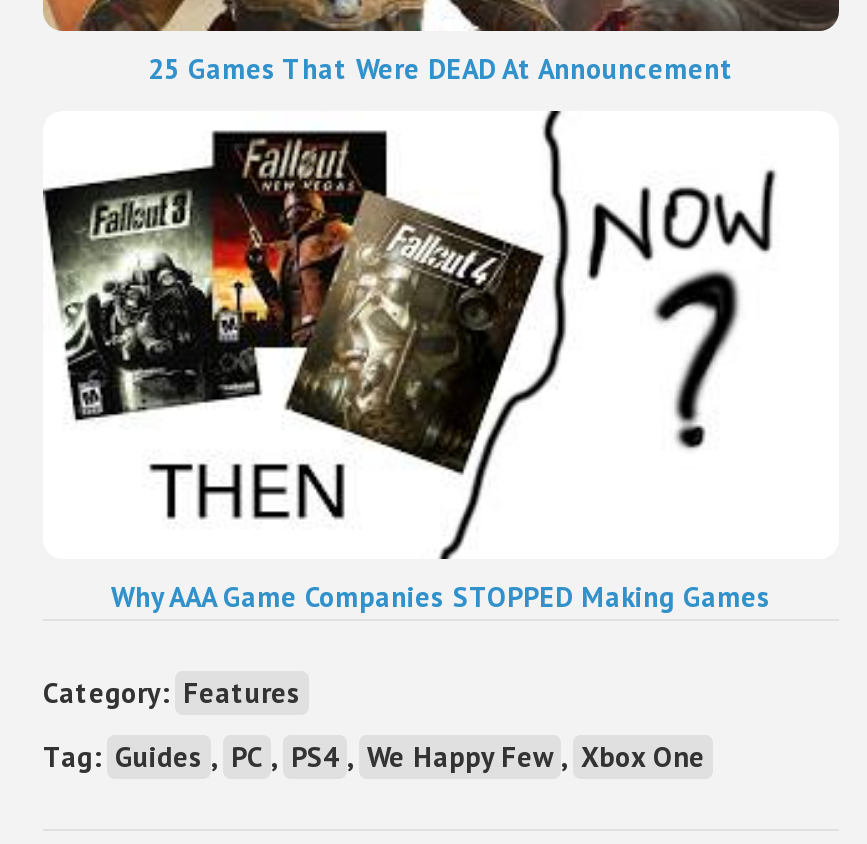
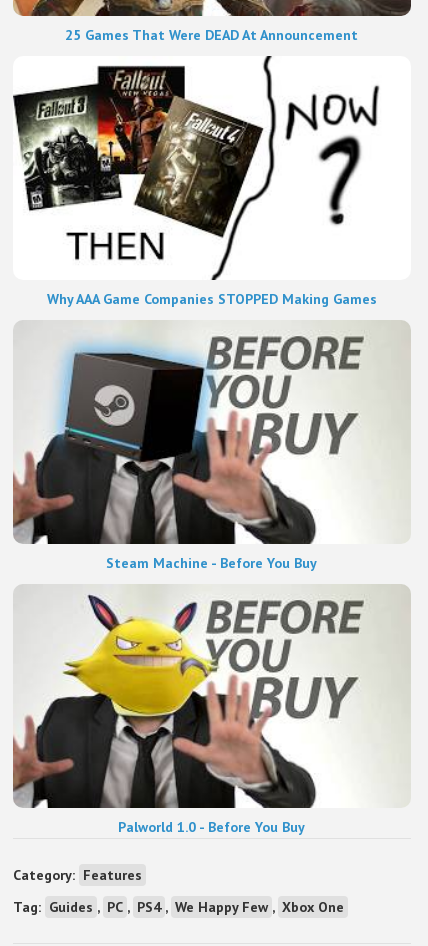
+ [image]
+ Steam Machine - Before You Buy

+ [image]
+ Palworld 1.0 - Before You Buy
